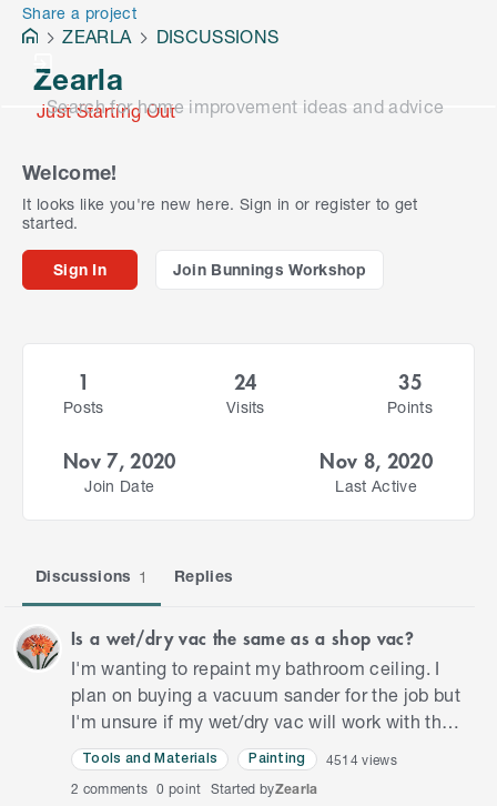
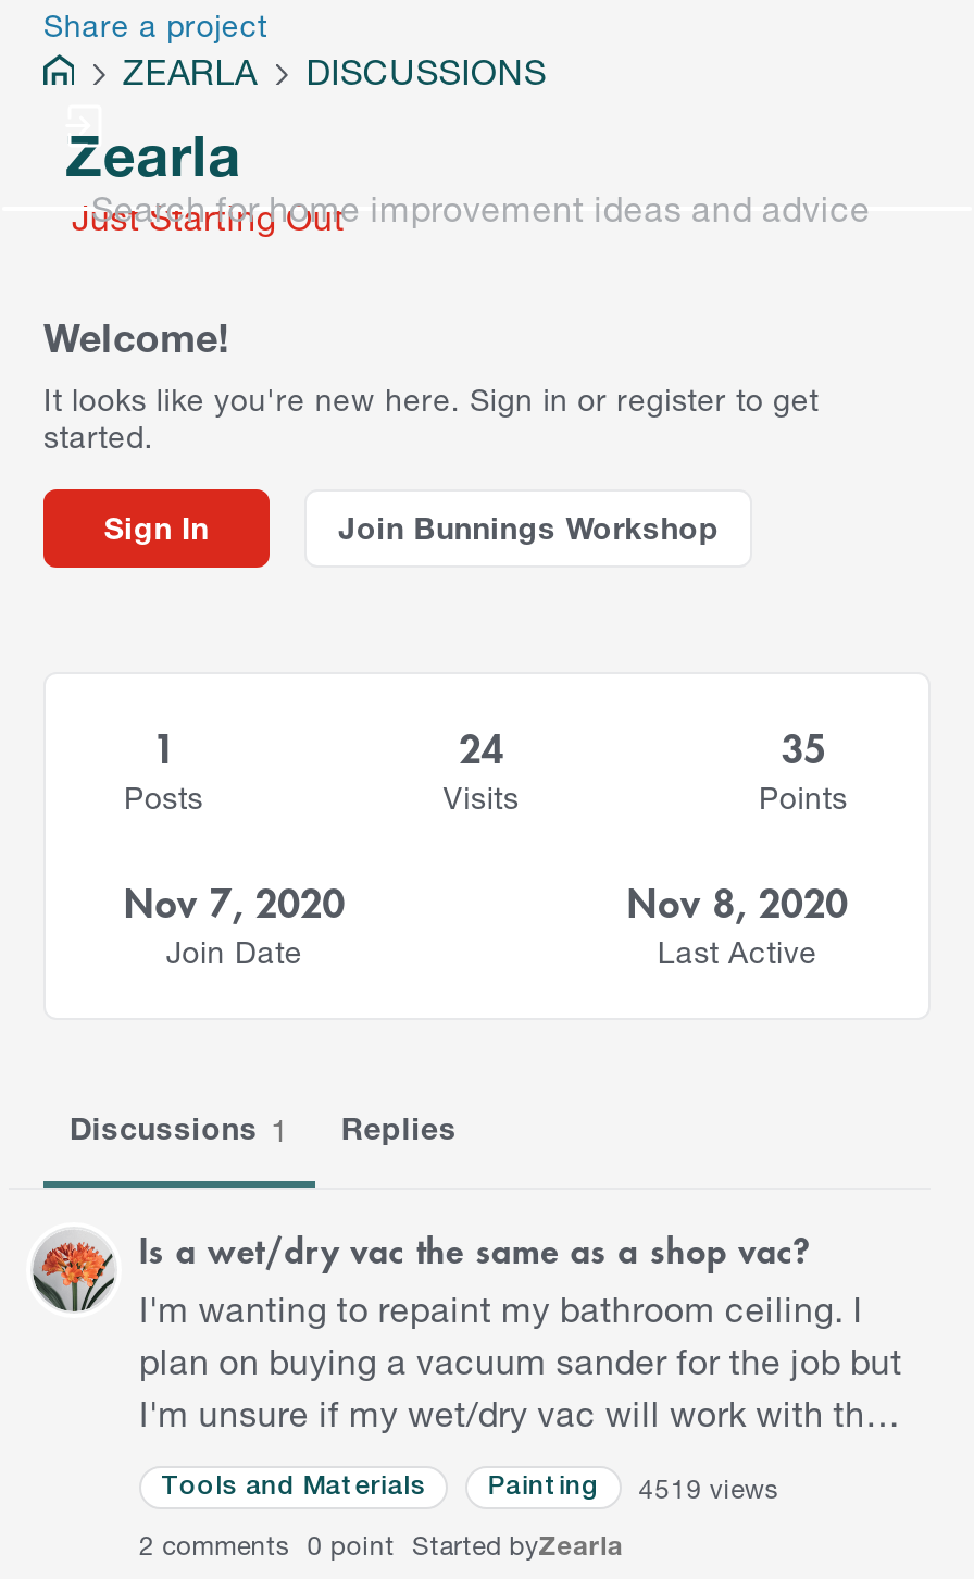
- Painting 4514 views
+ Painting 4519 views
